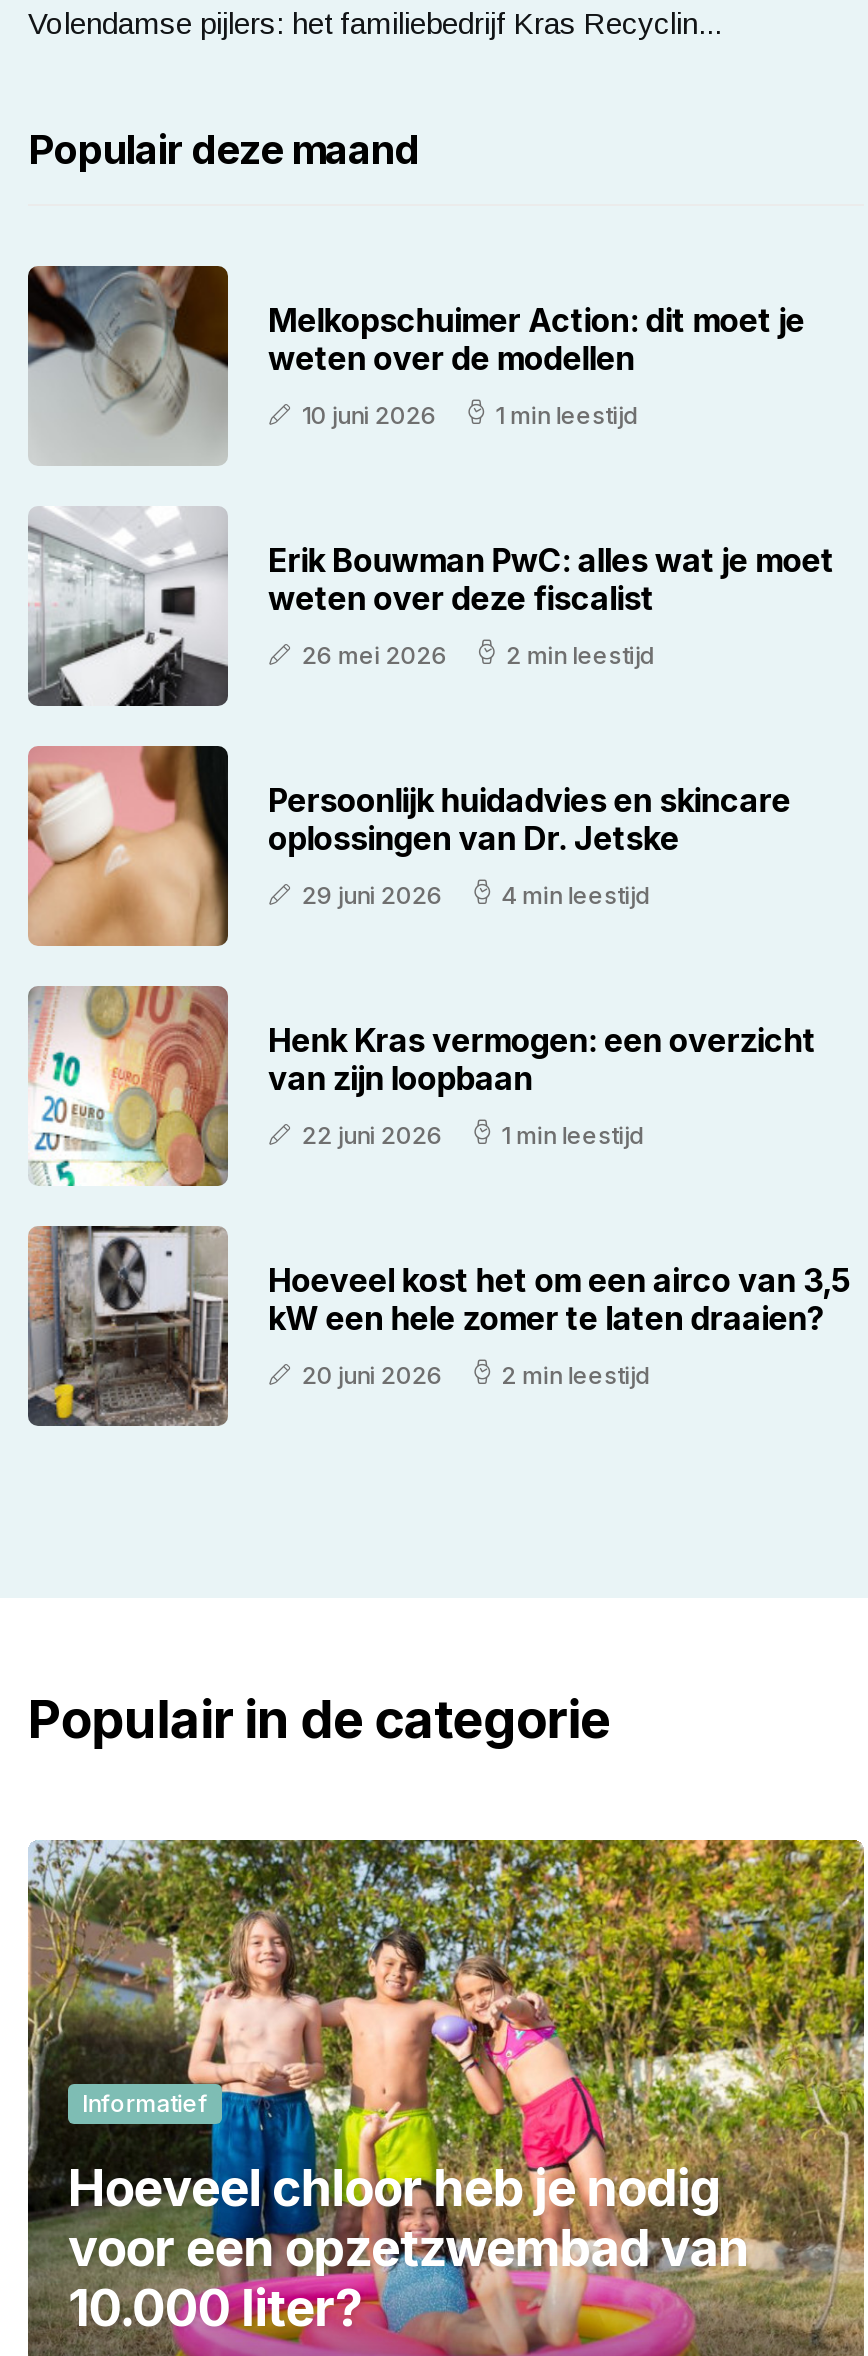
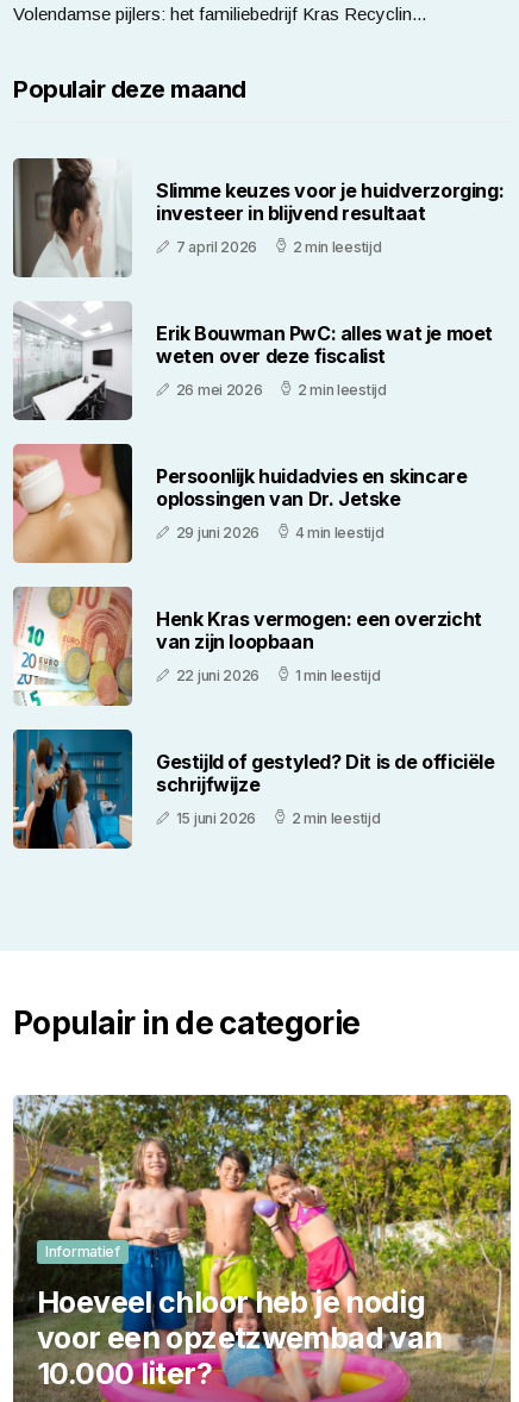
- [image]
- Melkopschuimer Action: dit moet je
- weten over de modellen
+ [image]
+ Slimme keuzes voor je huidverzorging:
+ investeer in blijvend resultaat

- 10 juni 2026
- 1 min leestijd
+ 7 april 2026
+ 2 min leestijd

- [image]
- Hoeveel kost het om een airco van 3,5
- kW een hele zomer te laten draaien?
+ [image]
+ Gestijld of gestyled? Dit is de officiële
+ schrijfwijze

- 20 juni 2026 2 min leestijd
+ 15 juni 2026 2 min leestijd
